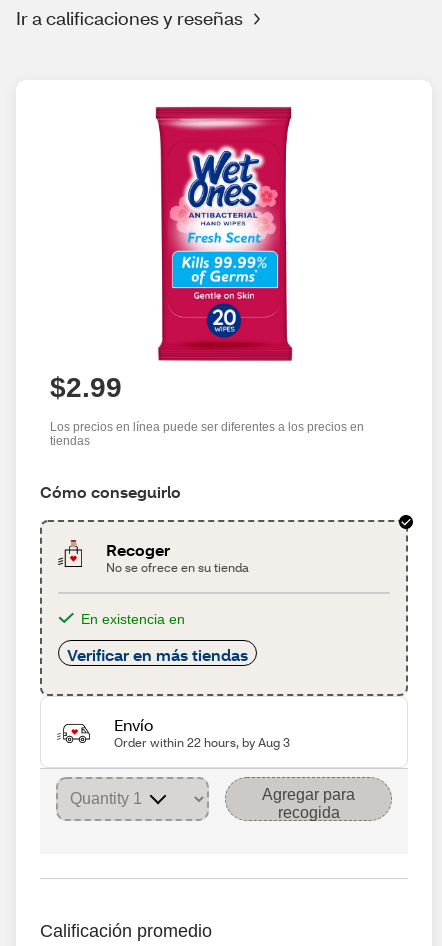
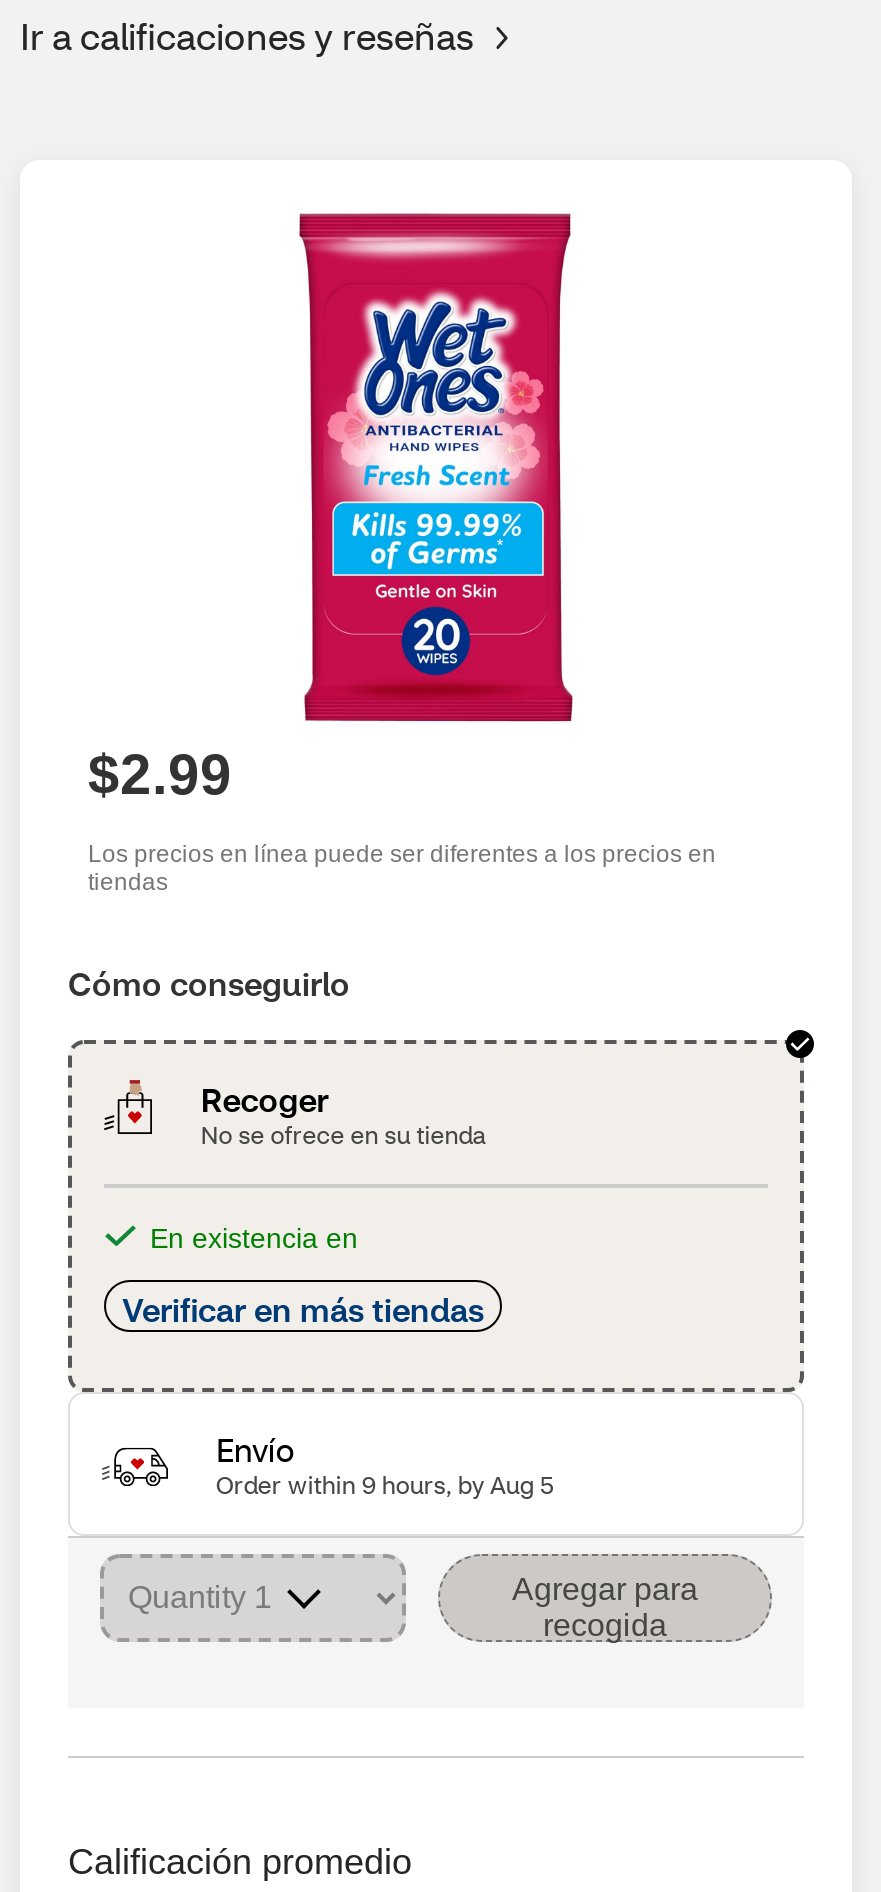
- Order within 22 hours, by Aug 3
+ Order within 9 hours, by Aug 5
